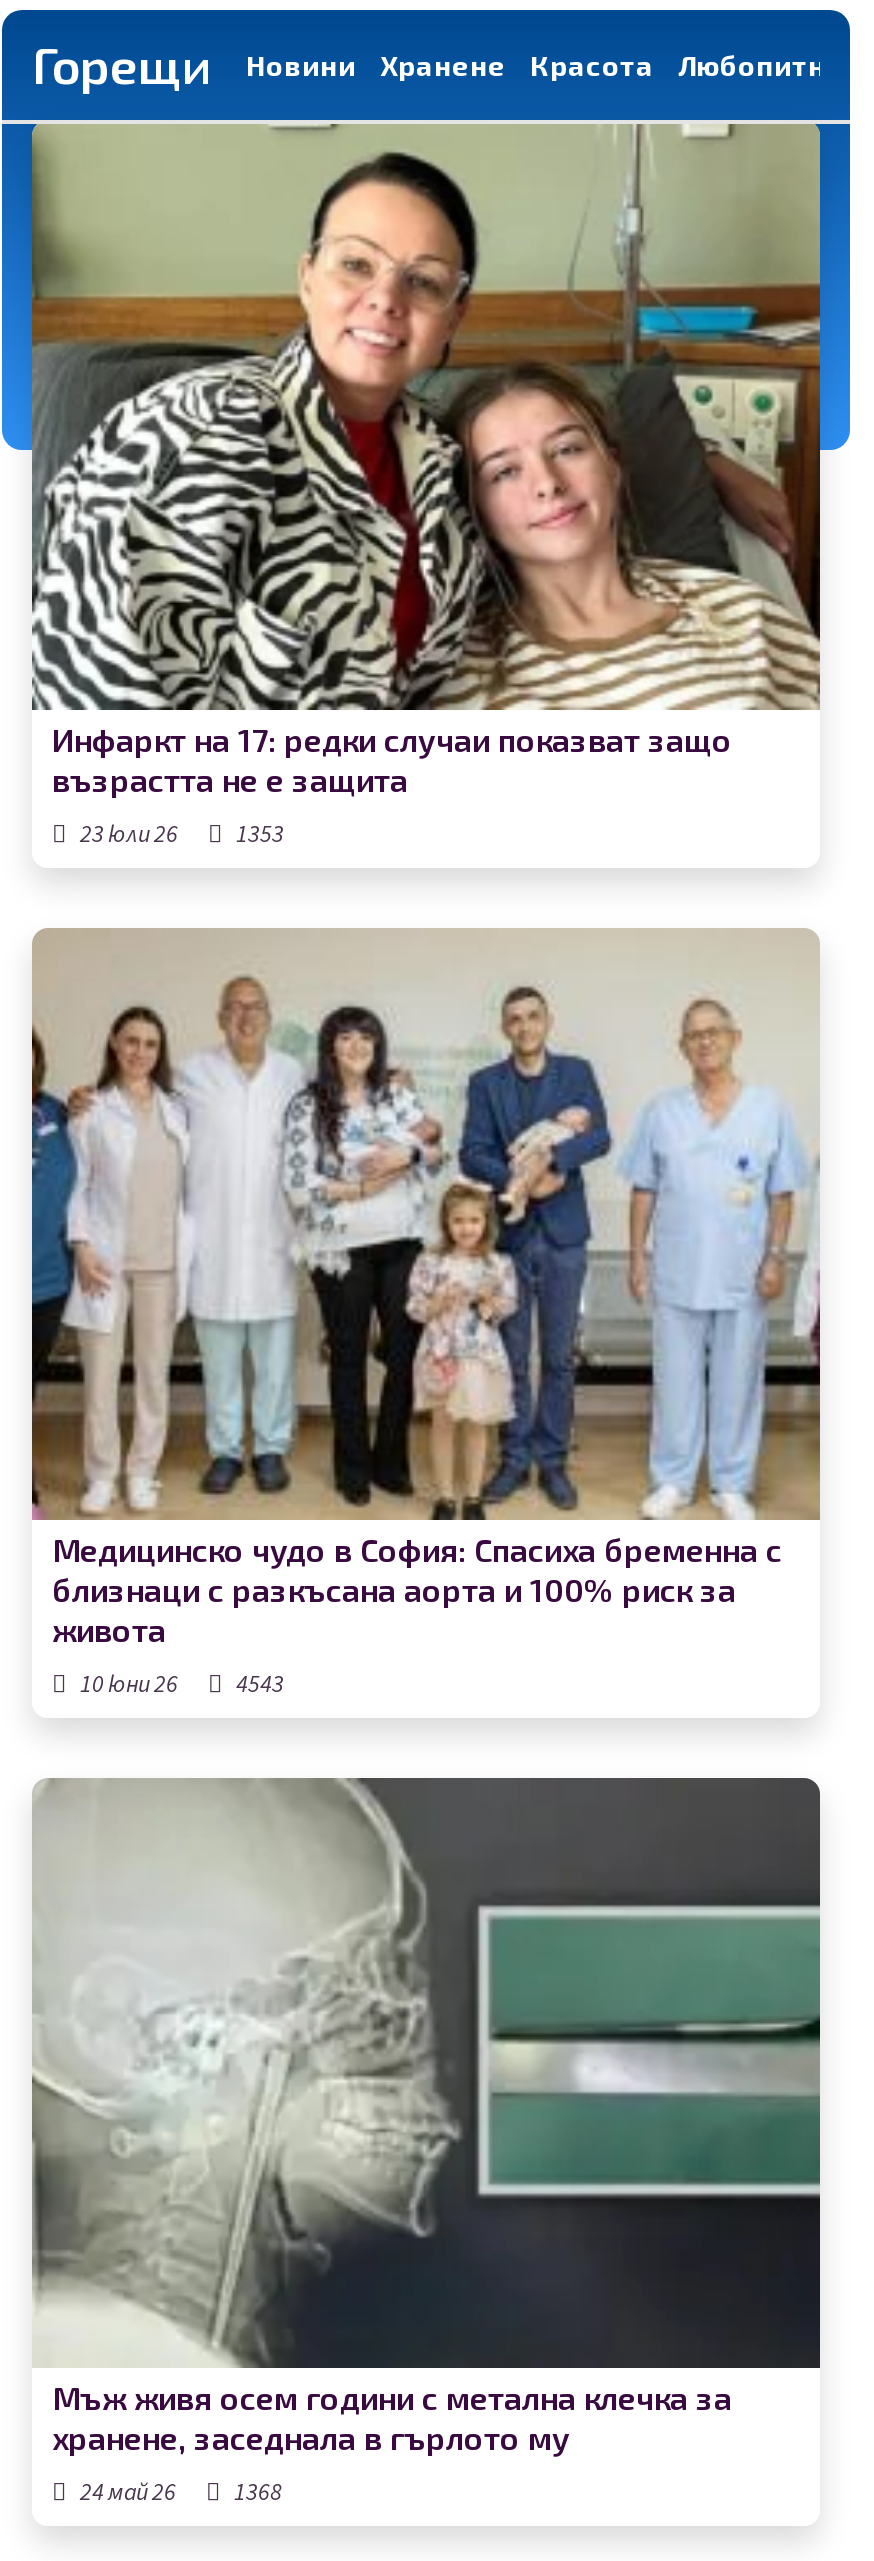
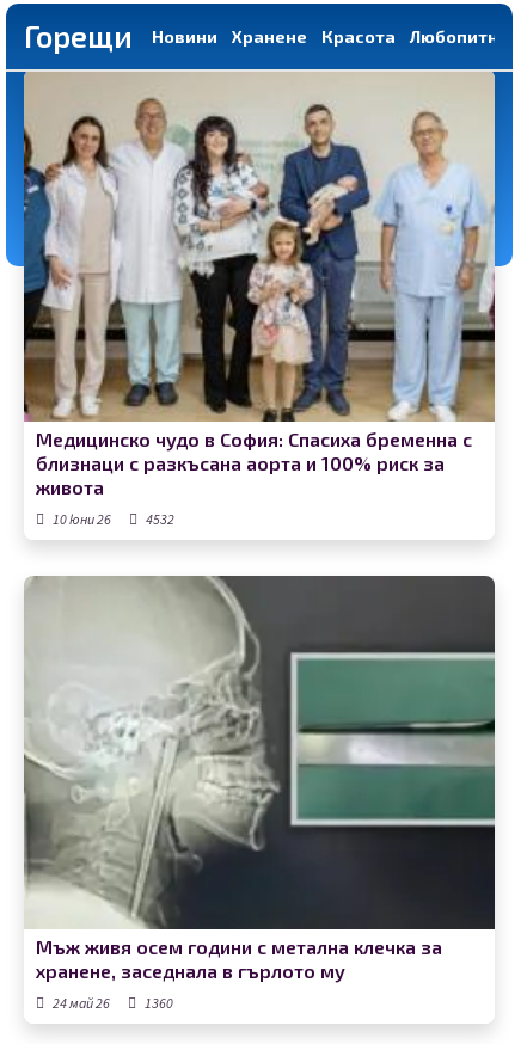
- [image]
- Инфаркт на 17: редки случаи показват защо
- възрастта не е защита
- 23 юли 26
- 1353

- 10 юни 26 4543
+ 10 юни 26 4532

- 24 май 26 1368
+ 24 май 26 1360
